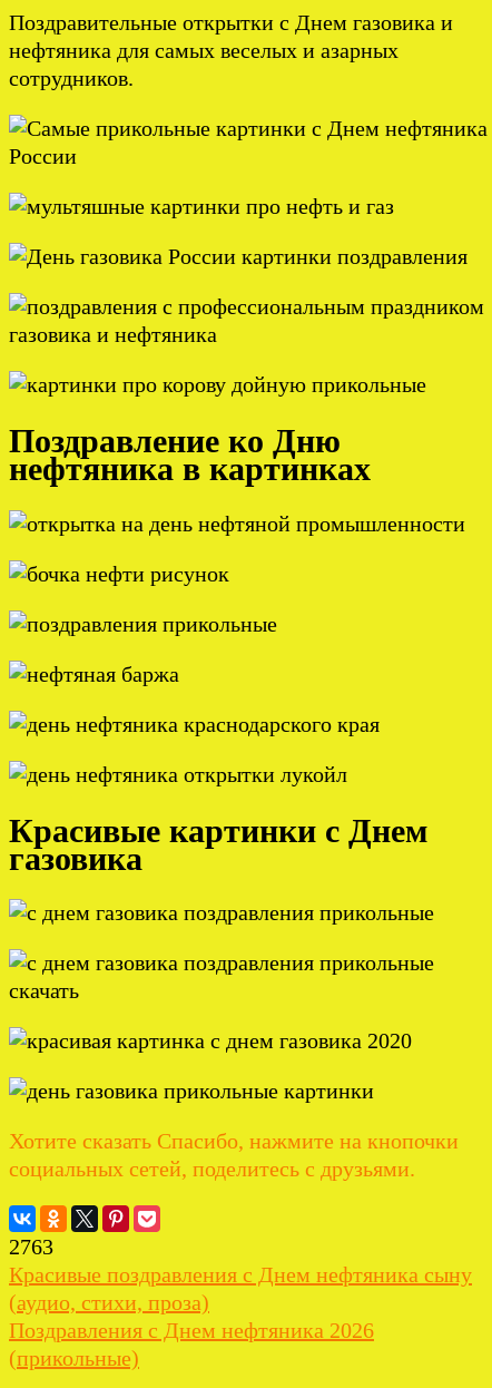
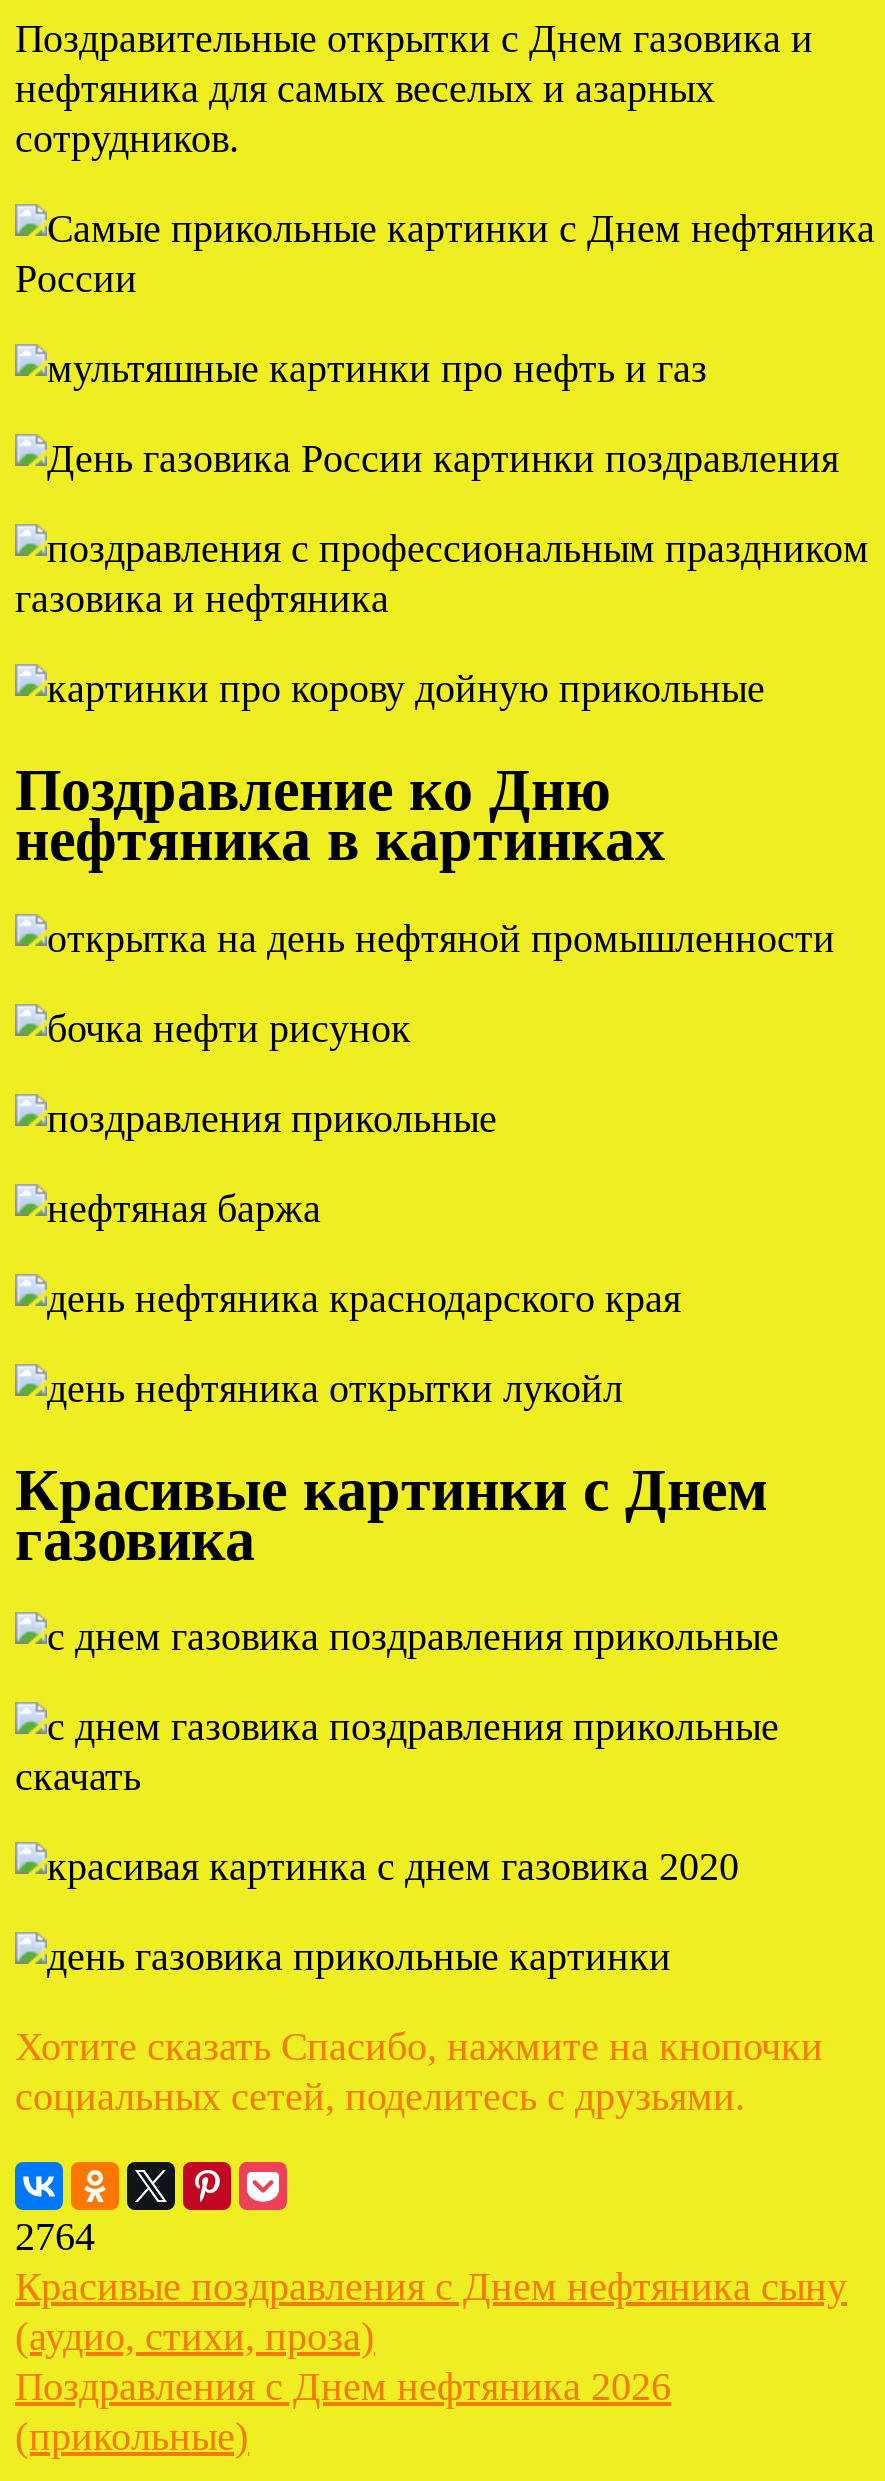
- 2763
+ 2764
